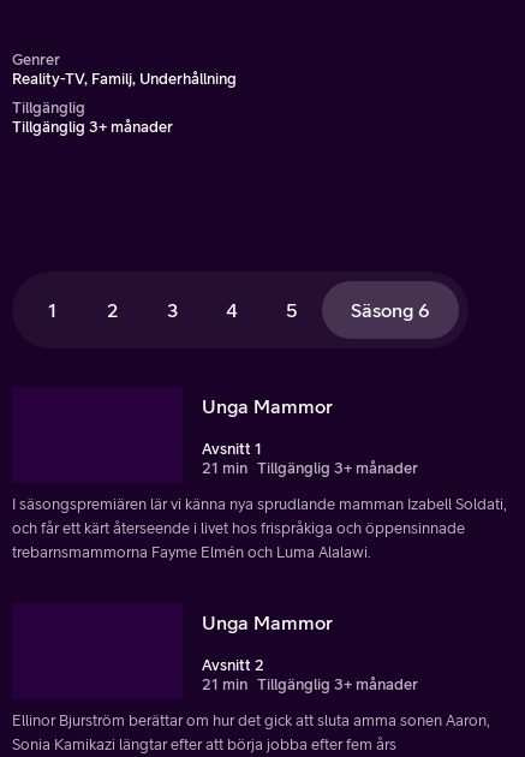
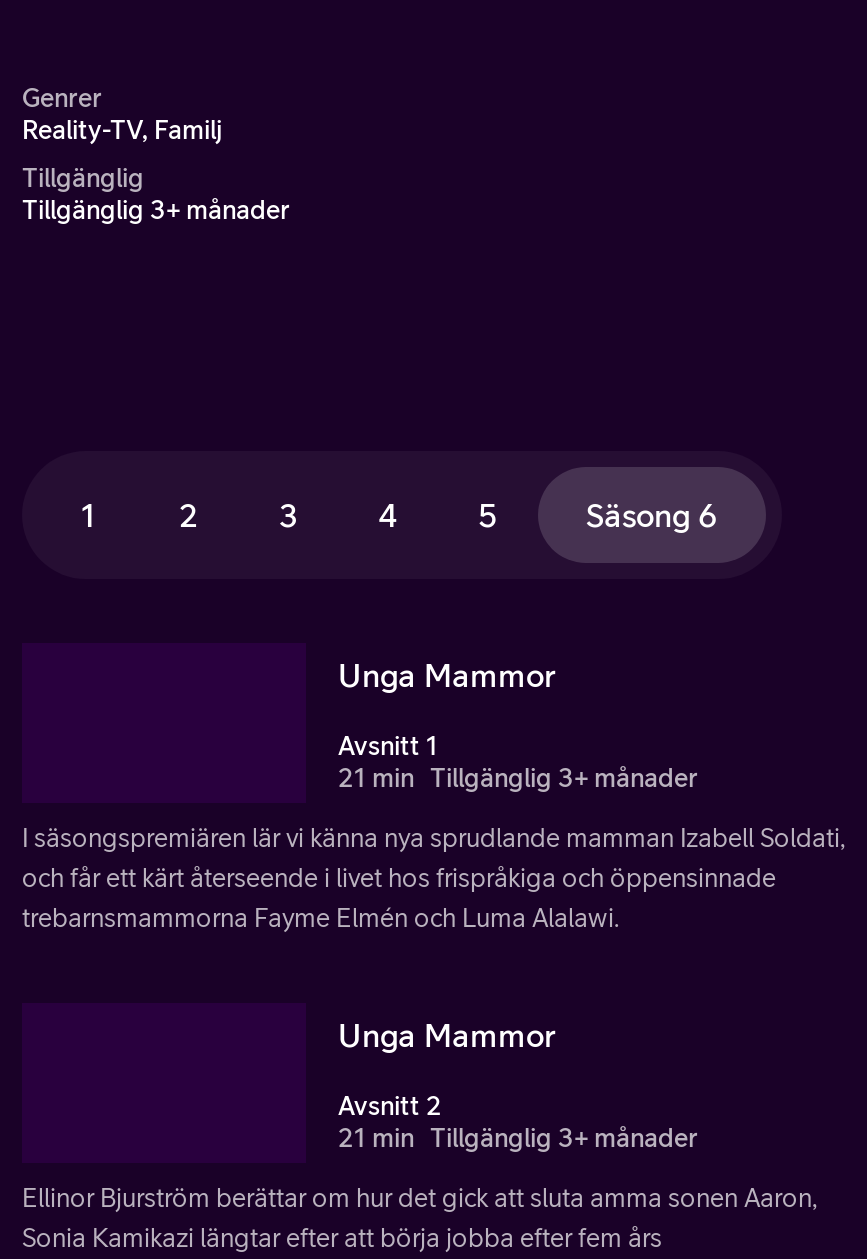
- Reality-TV, Familj, Underhållning
+ Reality-TV, Familj
